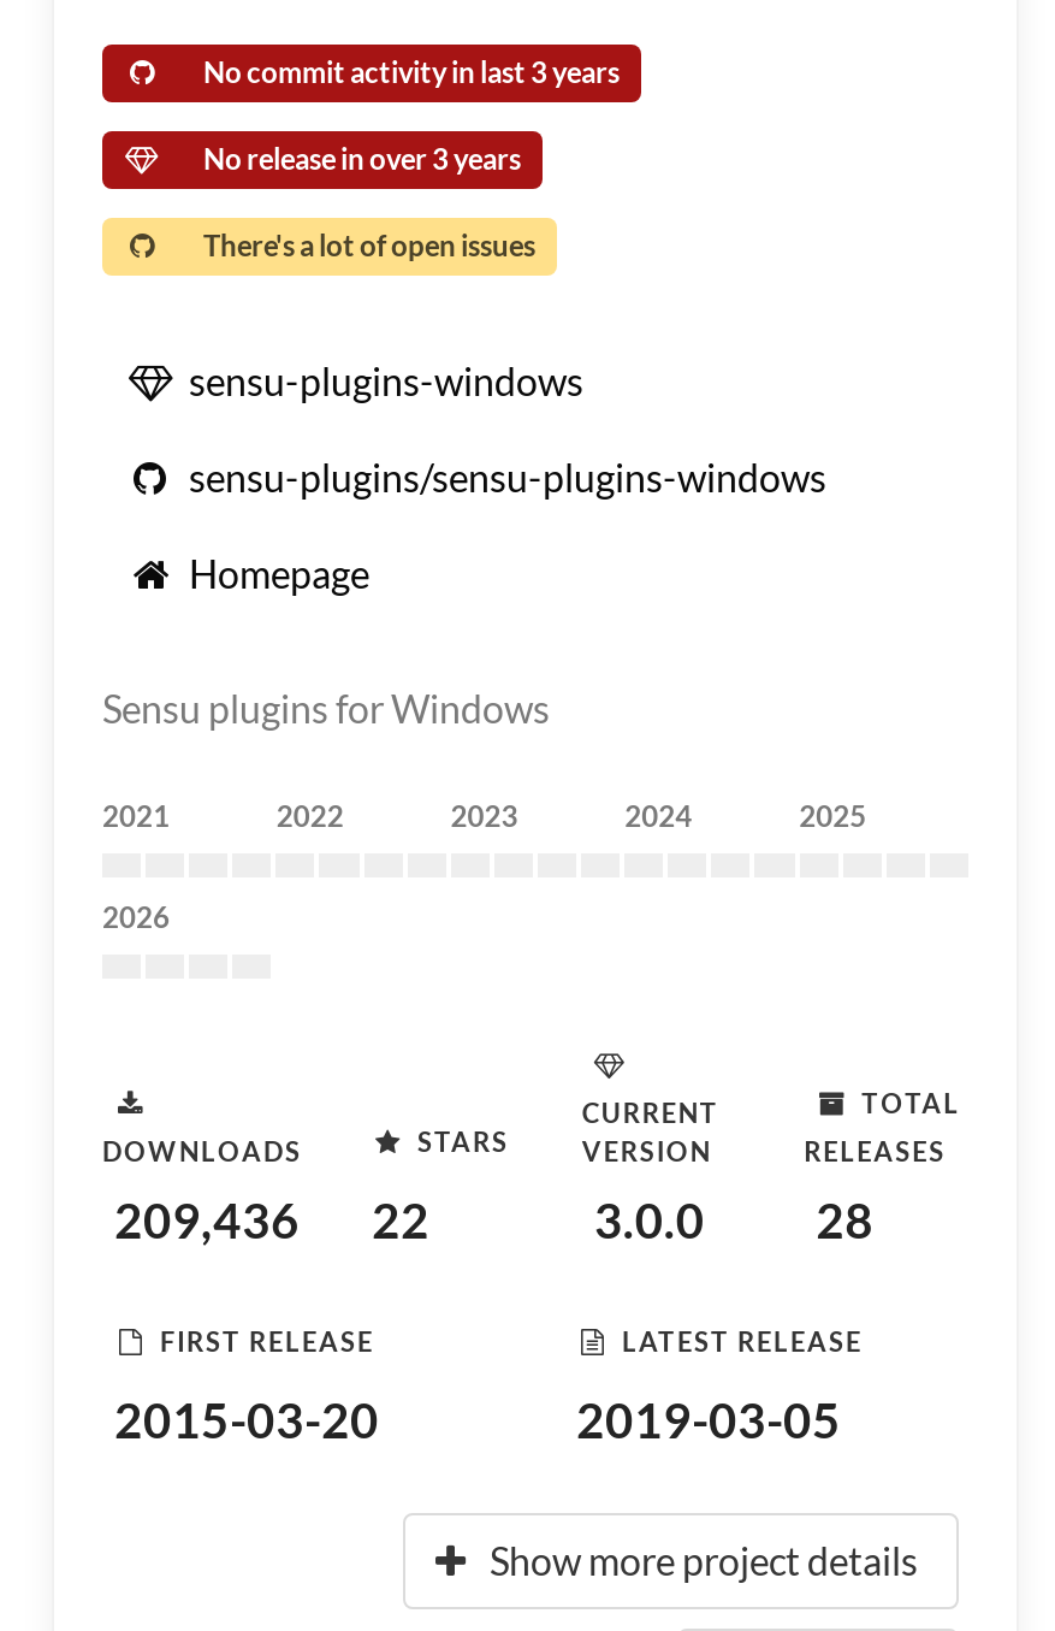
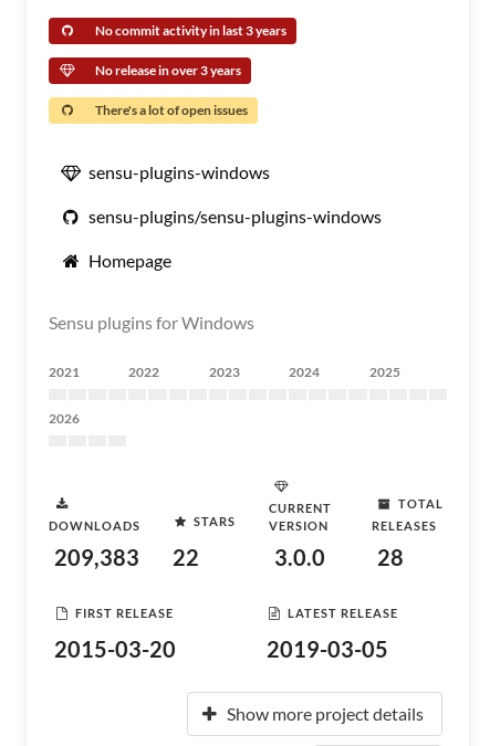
- 209,436 22
+ 209,383 22
